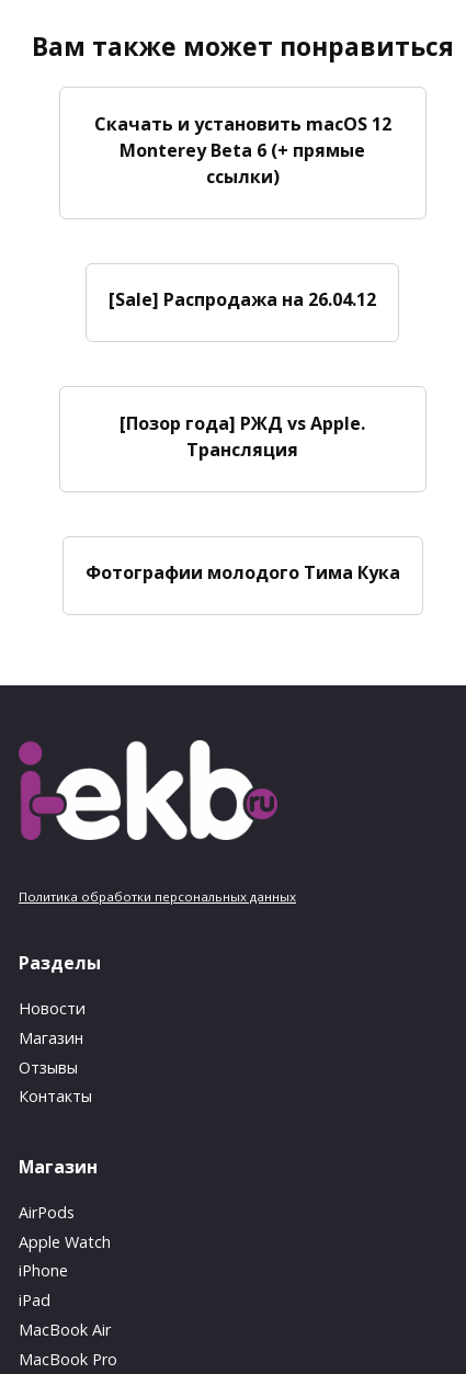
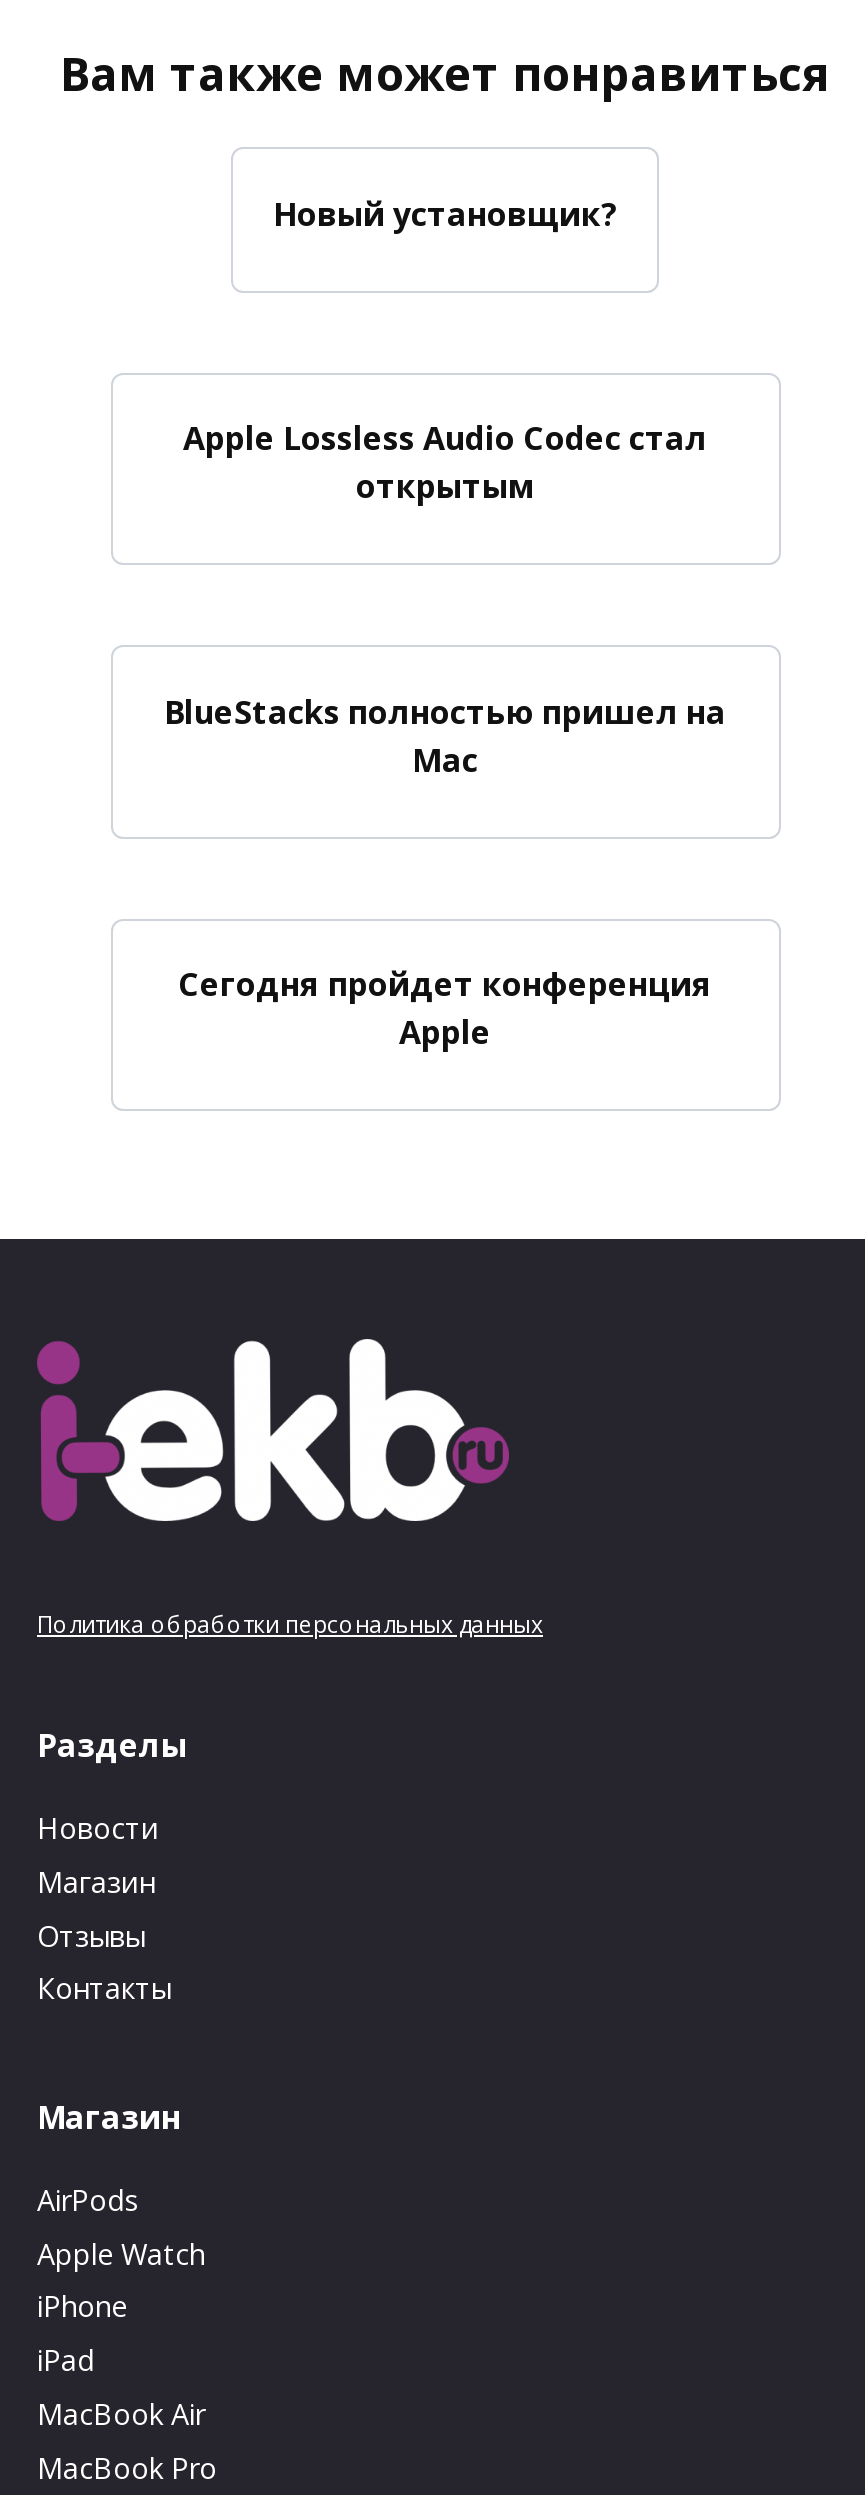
- Скачать и установить macOS 12
- Monterey Beta 6 (+ прямые
- ссылки)
+ Новый установщик?

- [Sale] Распродажа на 26.04.12
+ Apple Lossless Audio Codec стал
+ открытым

- [Позор года] РЖД vs Apple.
- Трансляция
+ BlueStacks полностью пришел на
+ Mac

- Фотографии молодого Тима Кука
+ Сегодня пройдет конференция
+ Apple
